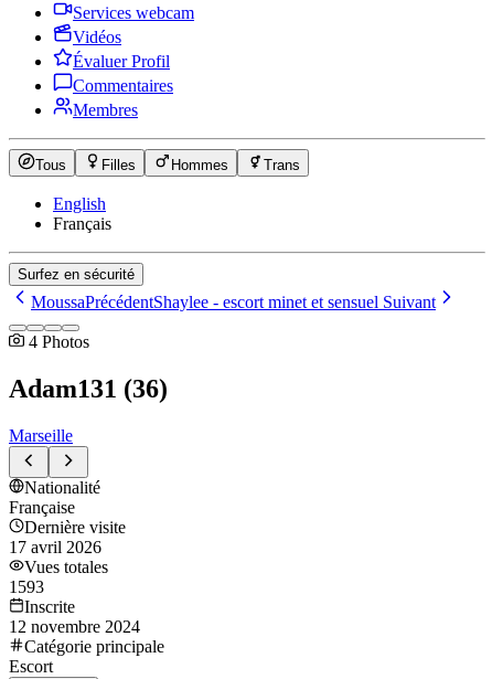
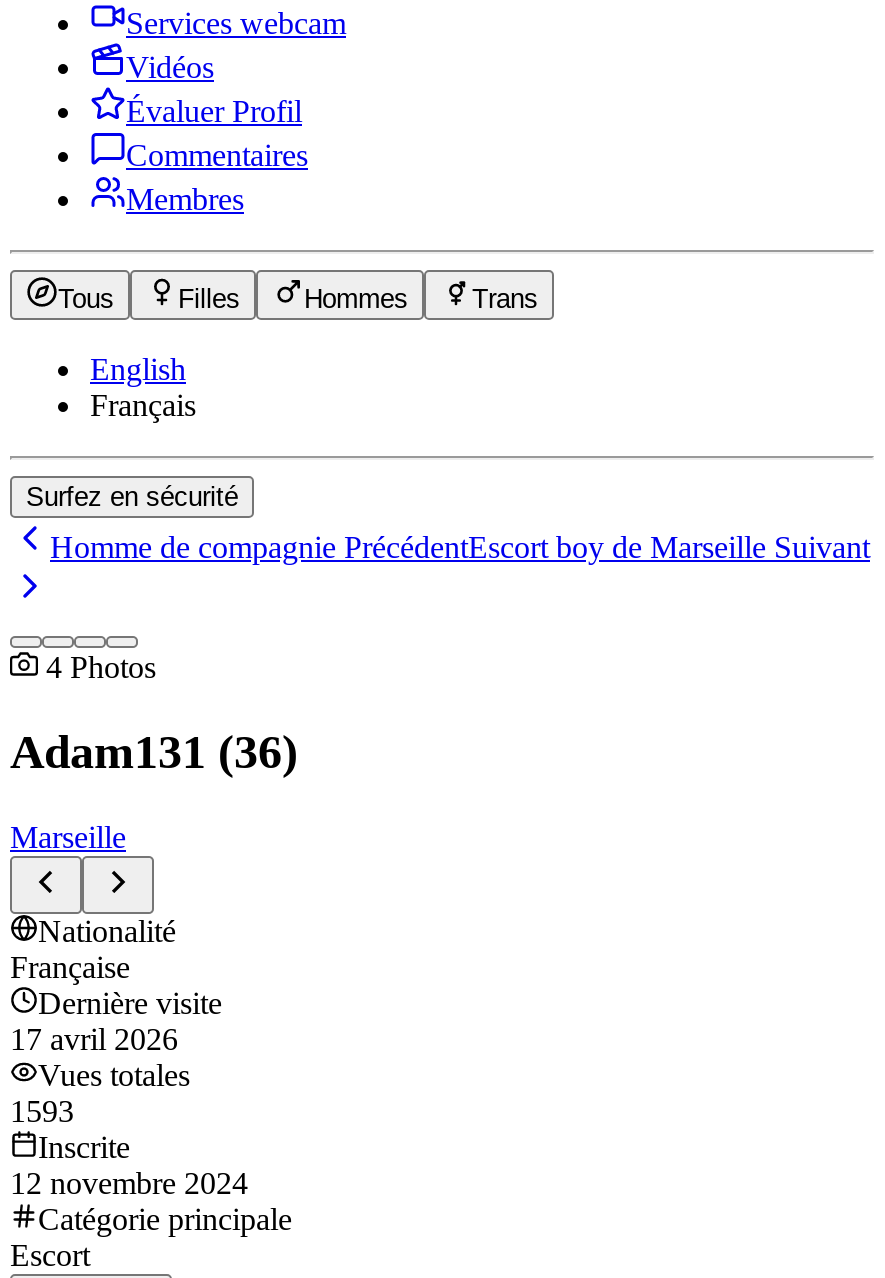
- Moussa PrécédentShaylee - escort minet et sensuel Suivant
+ Homme de compagnie PrécédentEscort boy de Marseille Suivant
